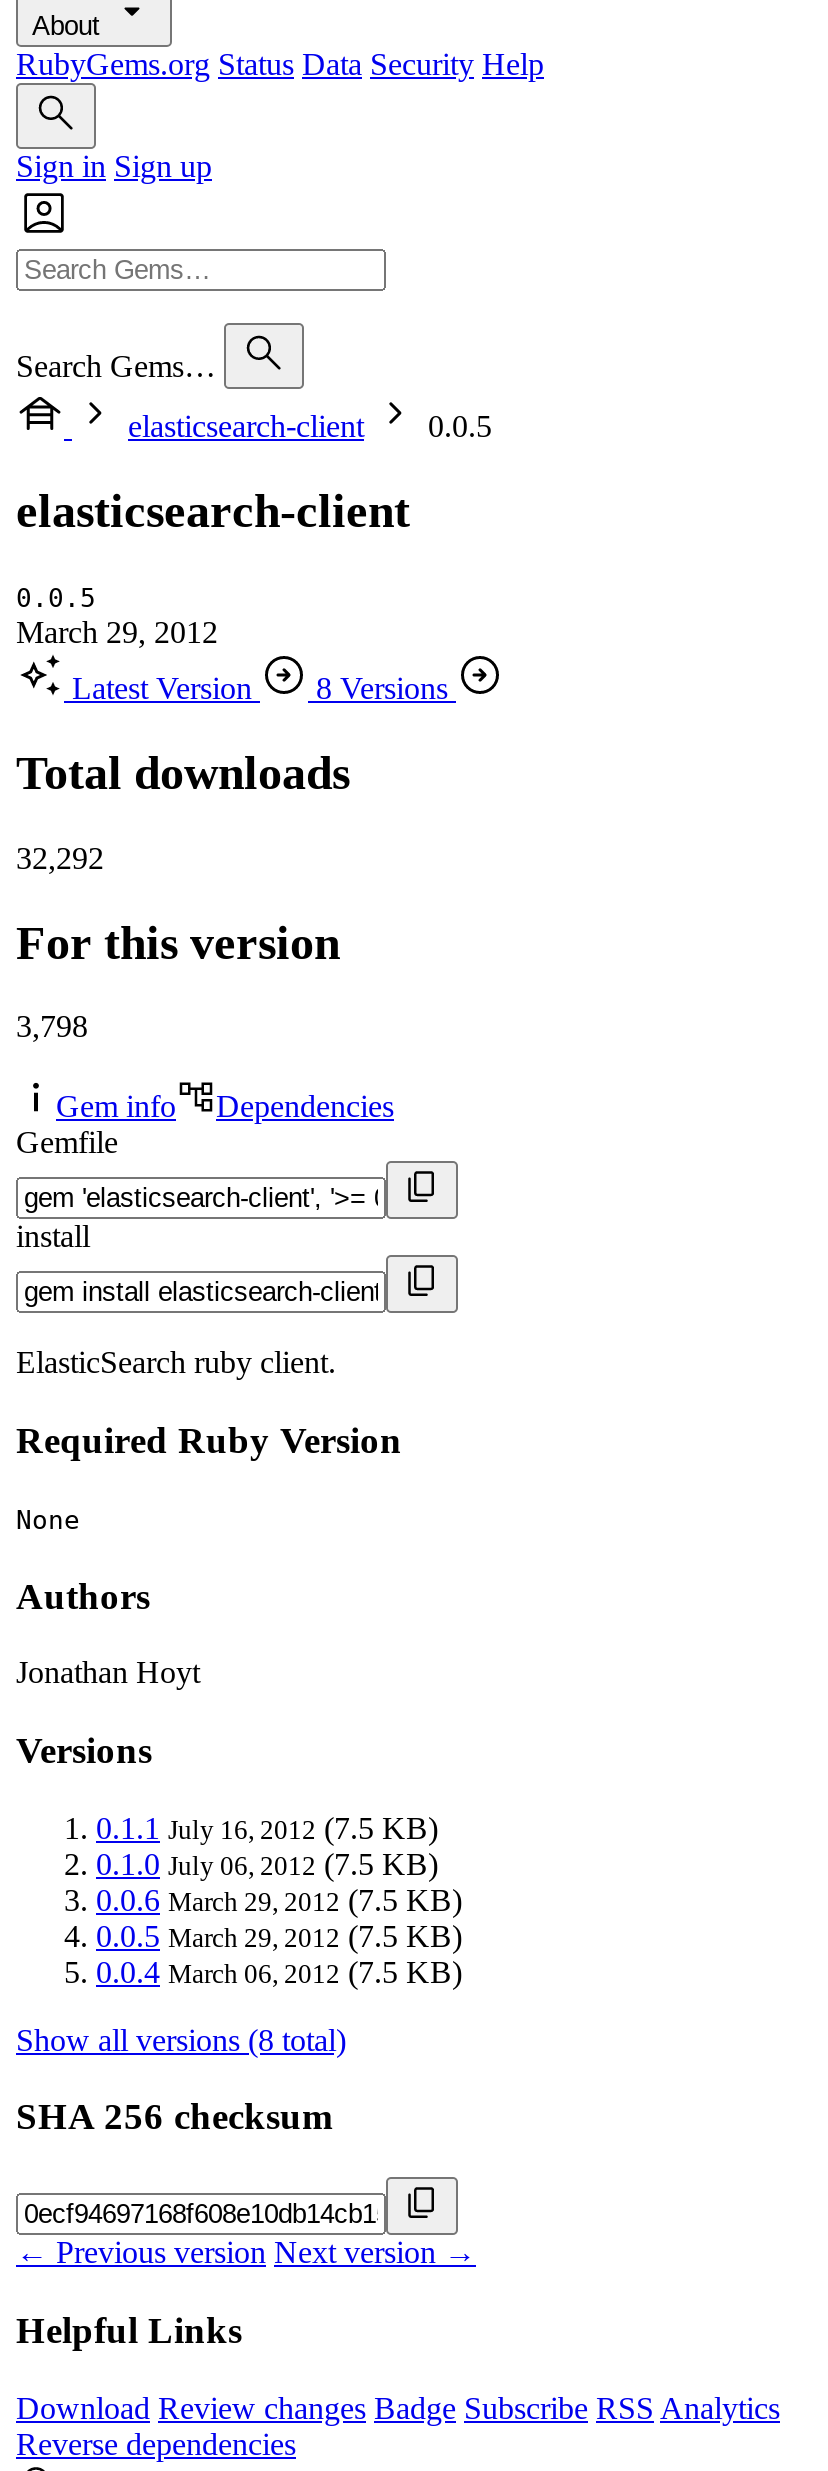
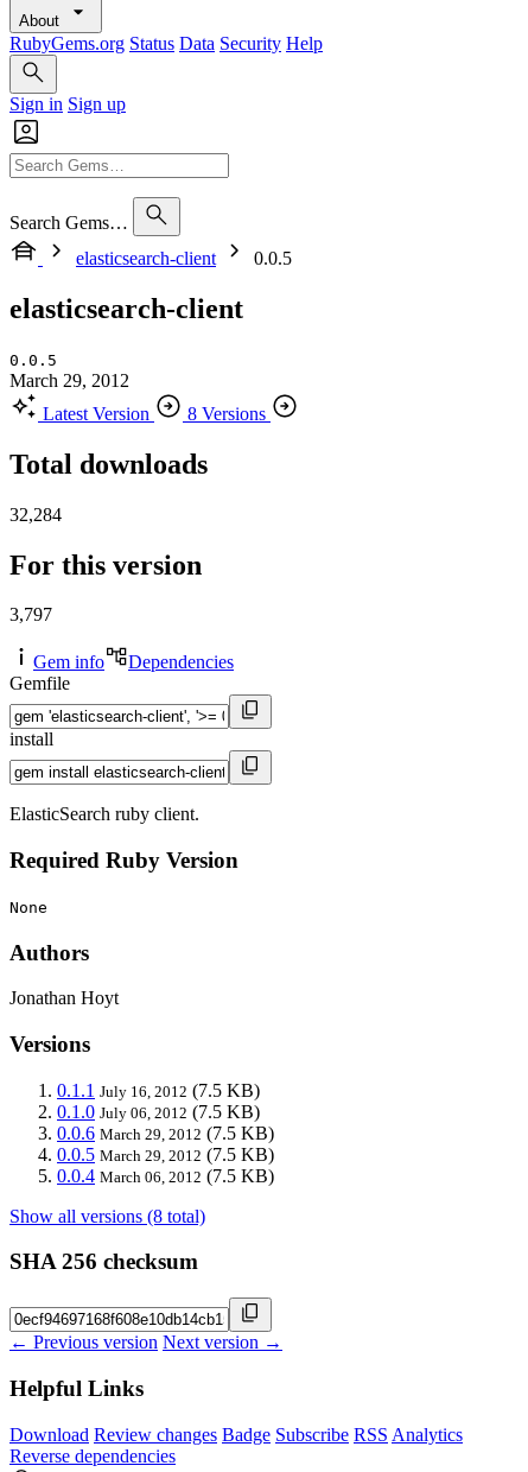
- 32,292
+ 32,284

- 3,798
+ 3,797
